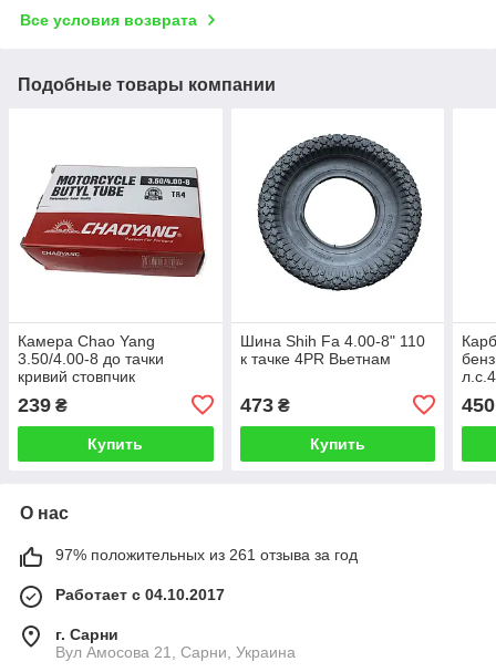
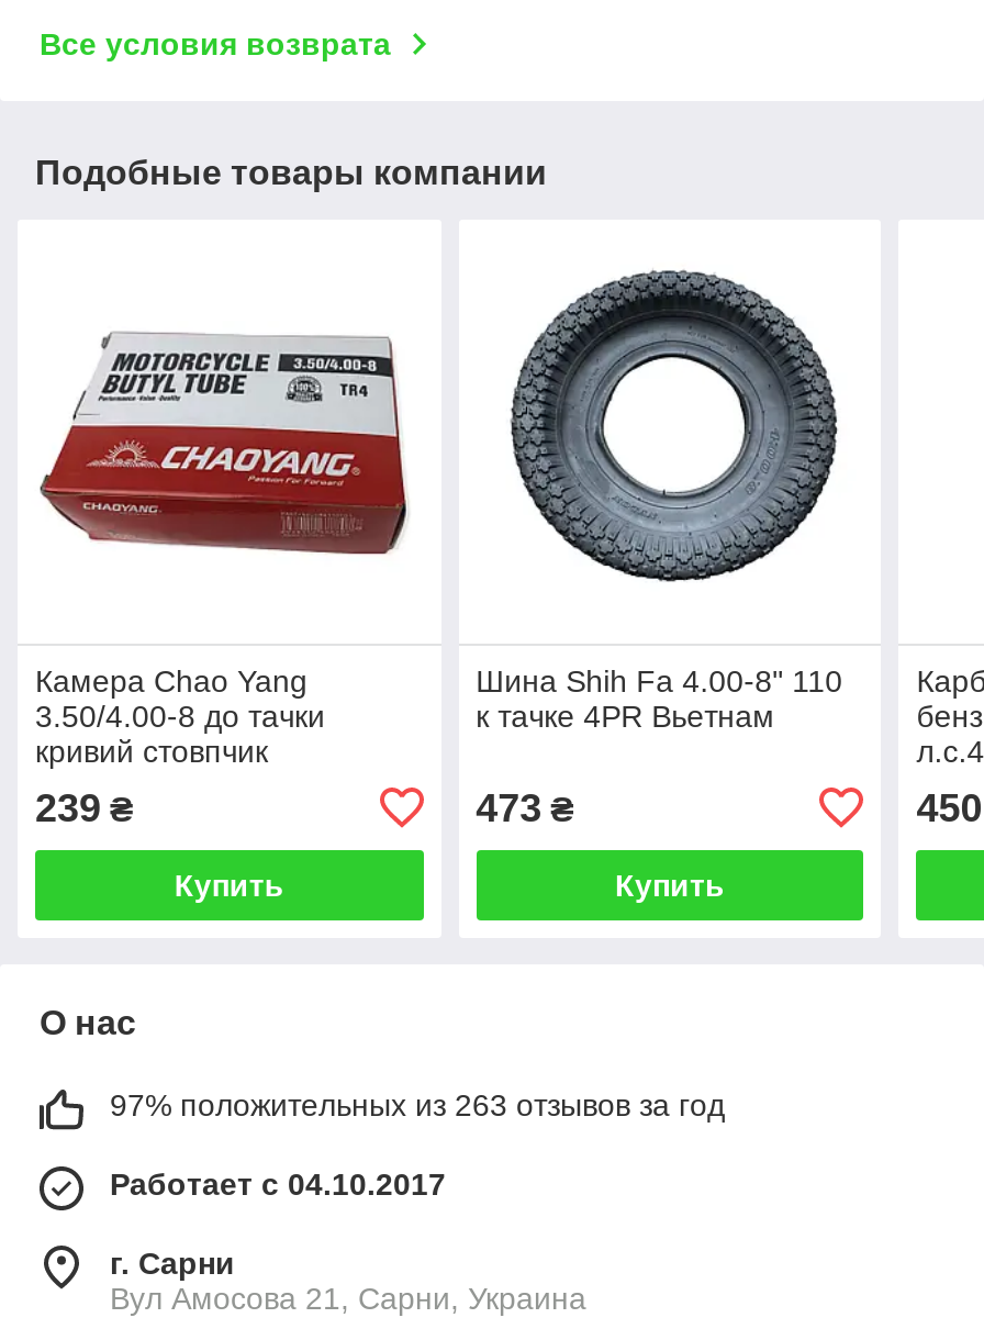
- 97% положительных из 261 отзыва за год
+ 97% положительных из 263 отзывов за год
